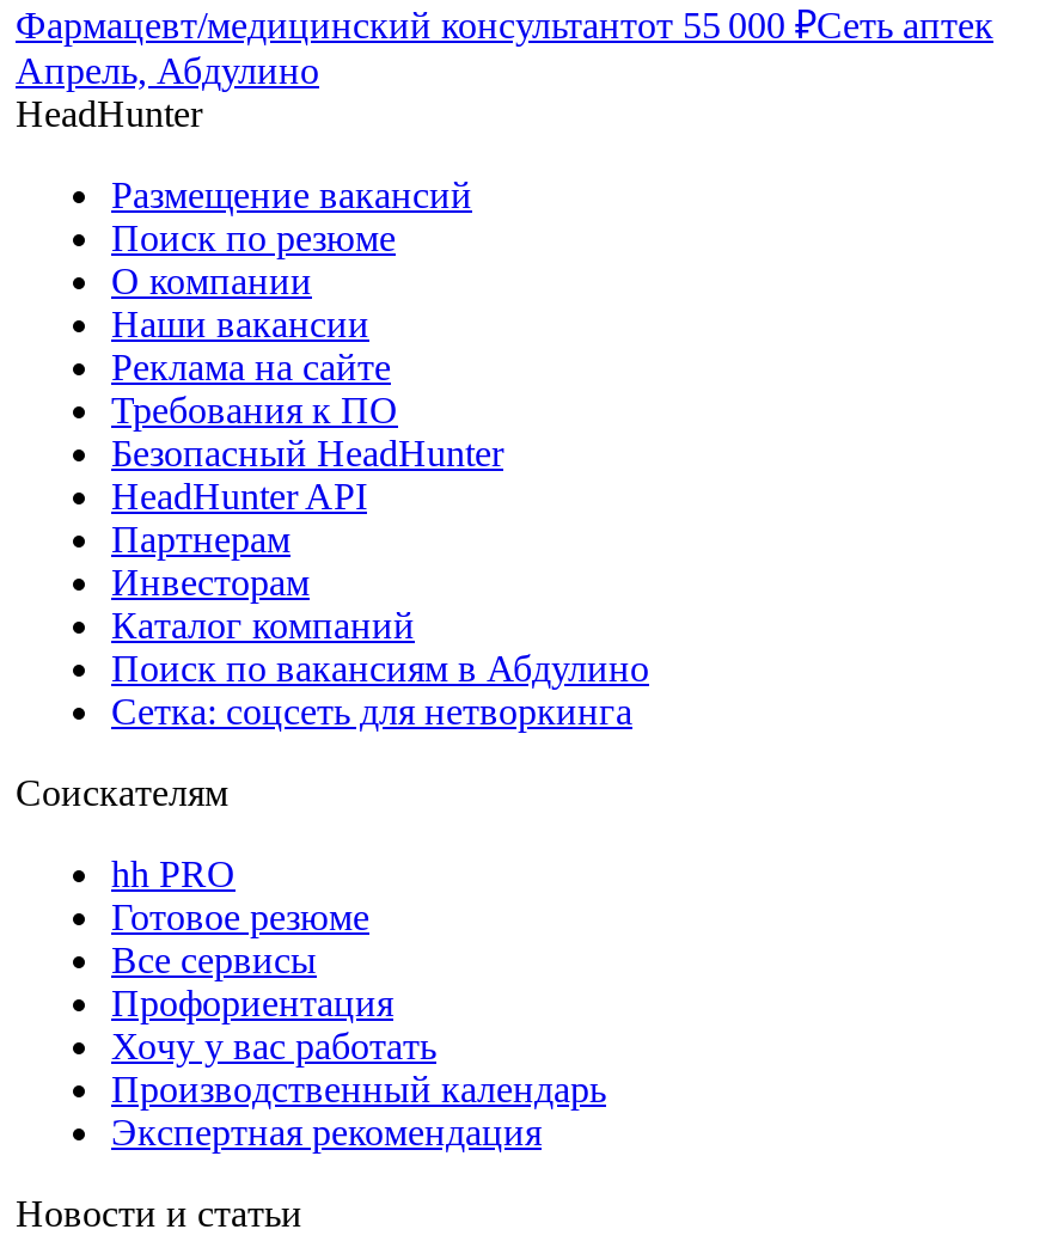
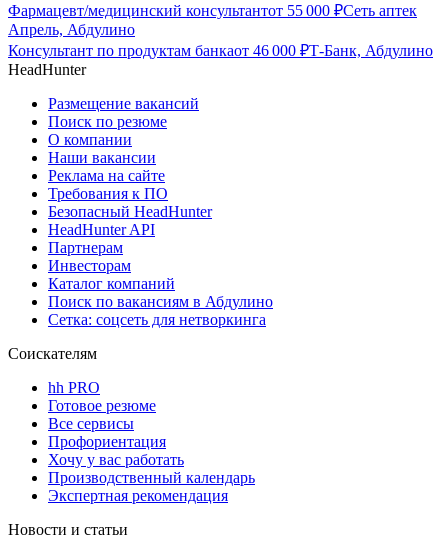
+ Консультант по продуктам банкаот 46 000 ₽Т-Банк, Абдулино
